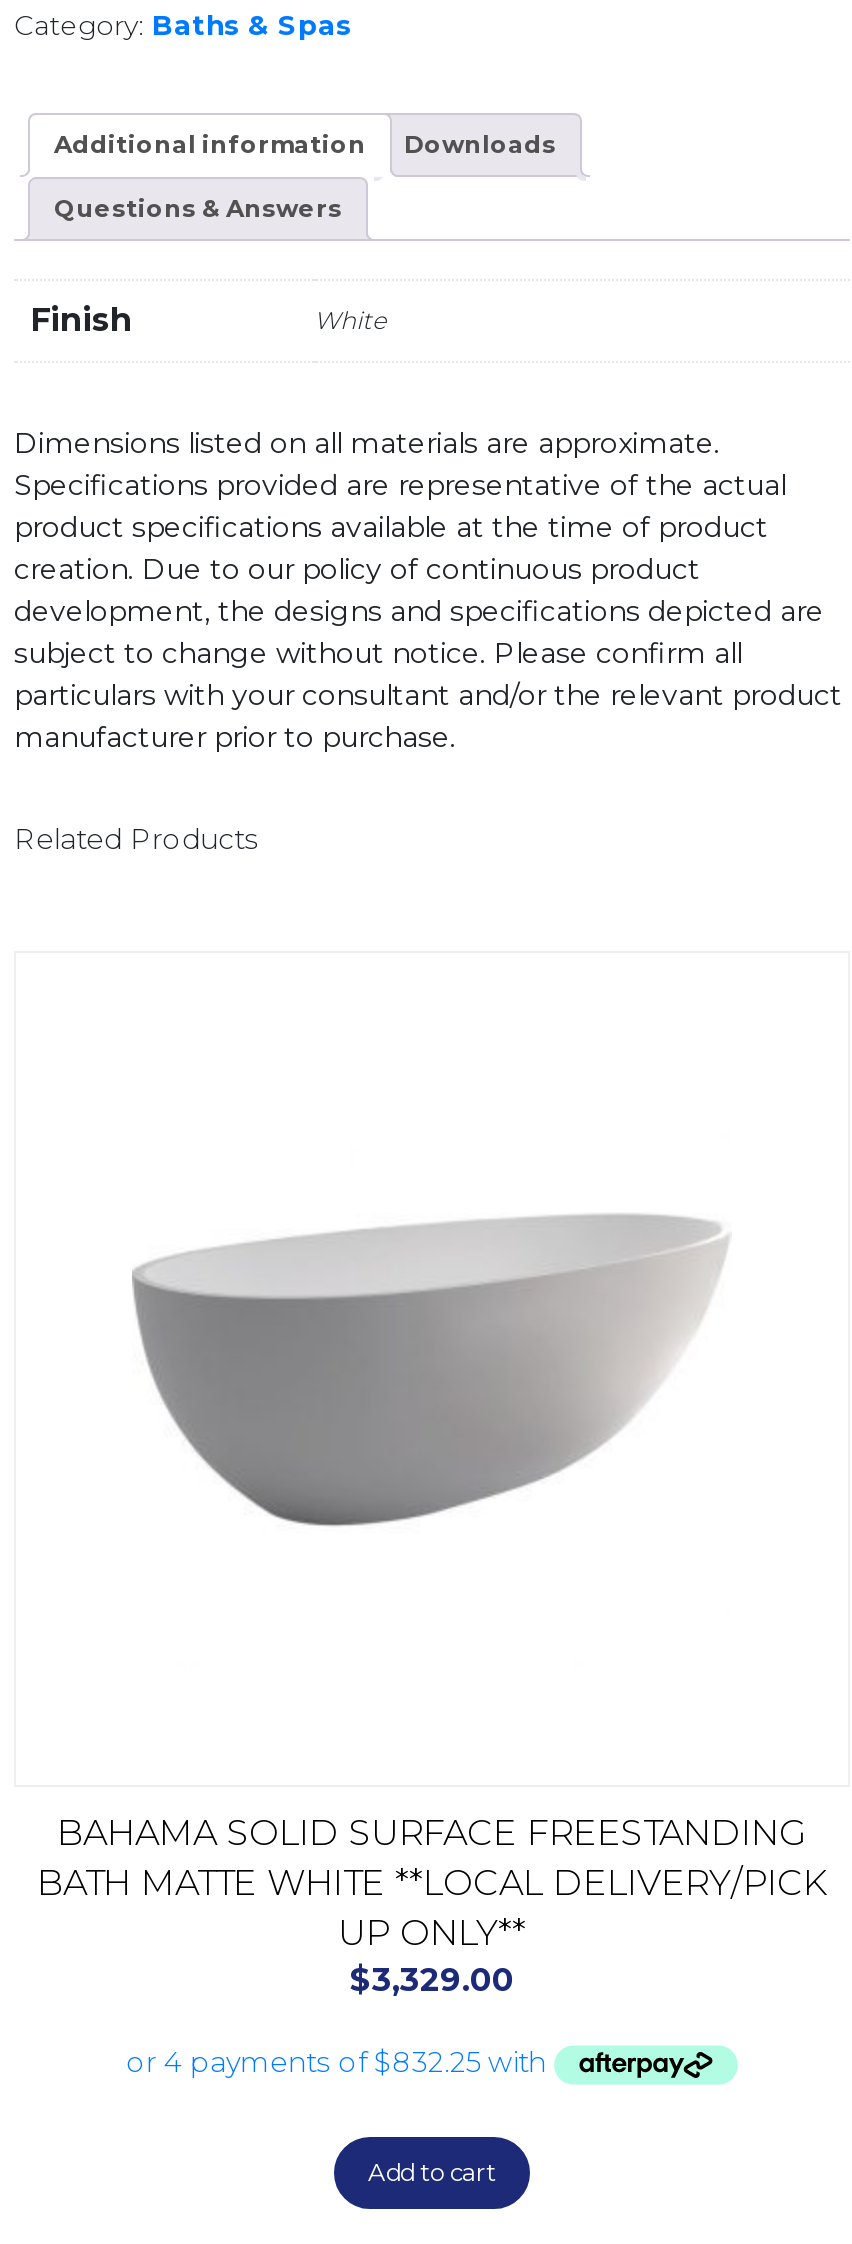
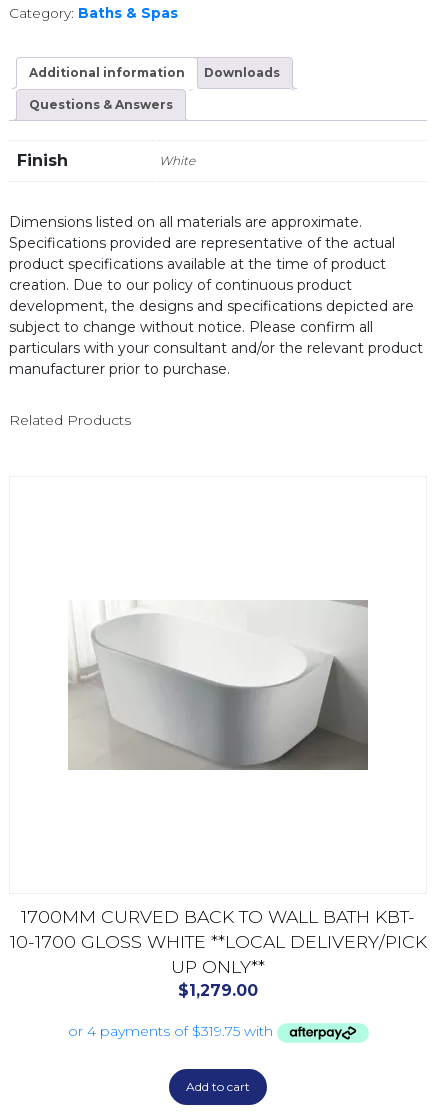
- [image]
+ [image]

- BAHAMA SOLID SURFACE FREESTANDING
- BATH MATTE WHITE **LOCAL DELIVERY/PICK
+ 1700MM CURVED BACK TO WALL BATH KBT-
+ 10-1700 GLOSS WHITE **LOCAL DELIVERY/PICK

- $3,329.00
+ $1,279.00
